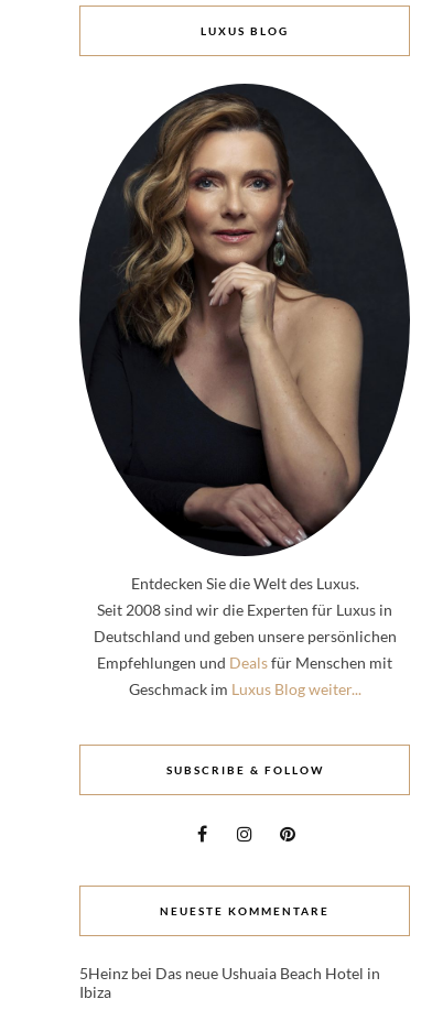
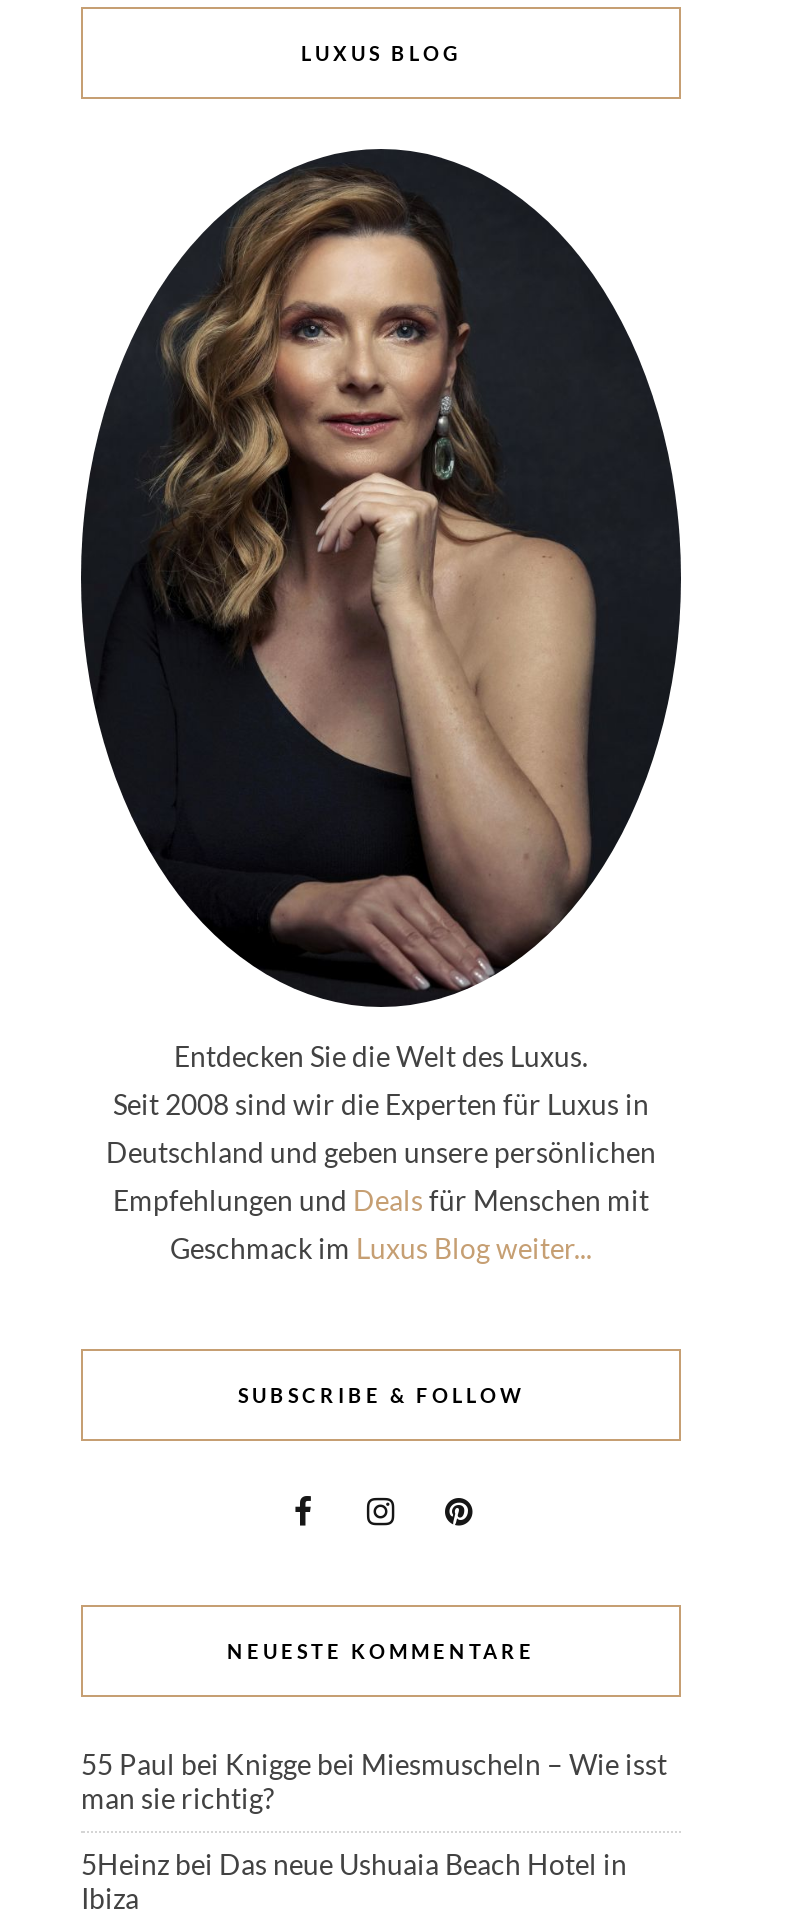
+ 55 Paul bei Knigge bei Miesmuscheln – Wie isst
+ man sie richtig?
